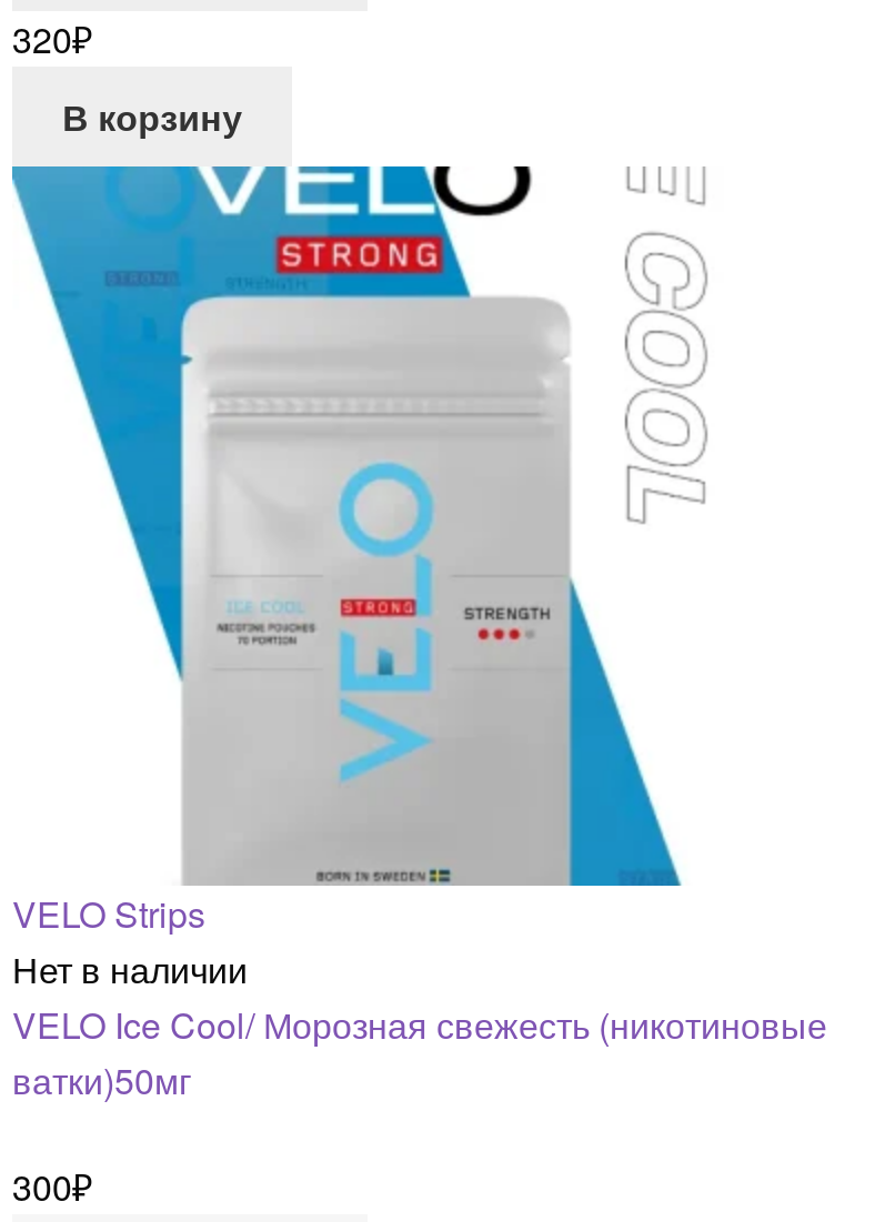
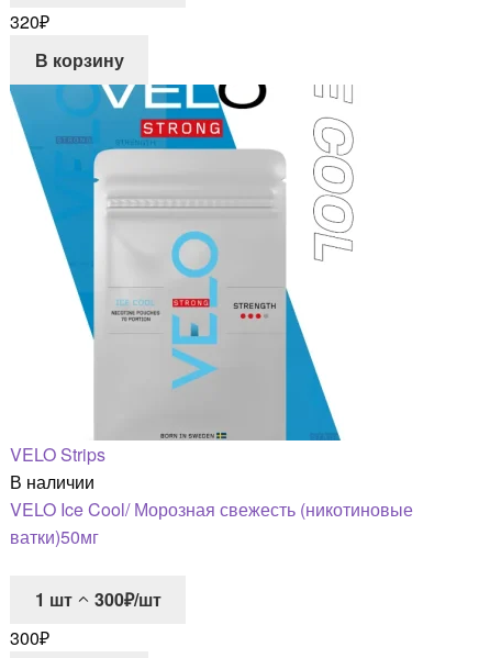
- Нет в наличии
+ В наличии

+ 1 шт
+ 300₽/шт
